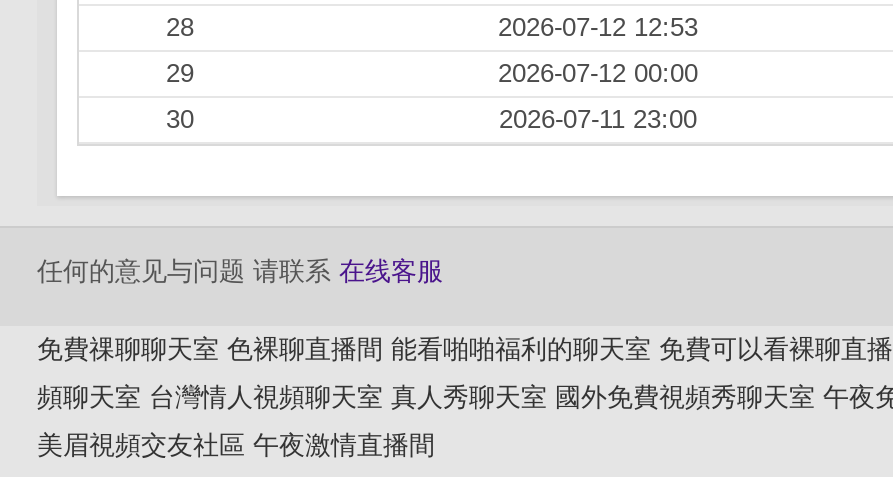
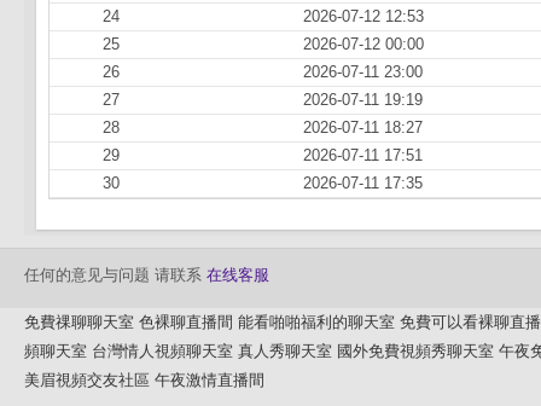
- 28
+ 24

- 29
+ 25

- 30
+ 26

+ 27
+ 2026-07-11 19:19
+ 28
+ 2026-07-11 18:27
+ 29
+ 2026-07-11 17:51
+ 30
+ 2026-07-11 17:35
